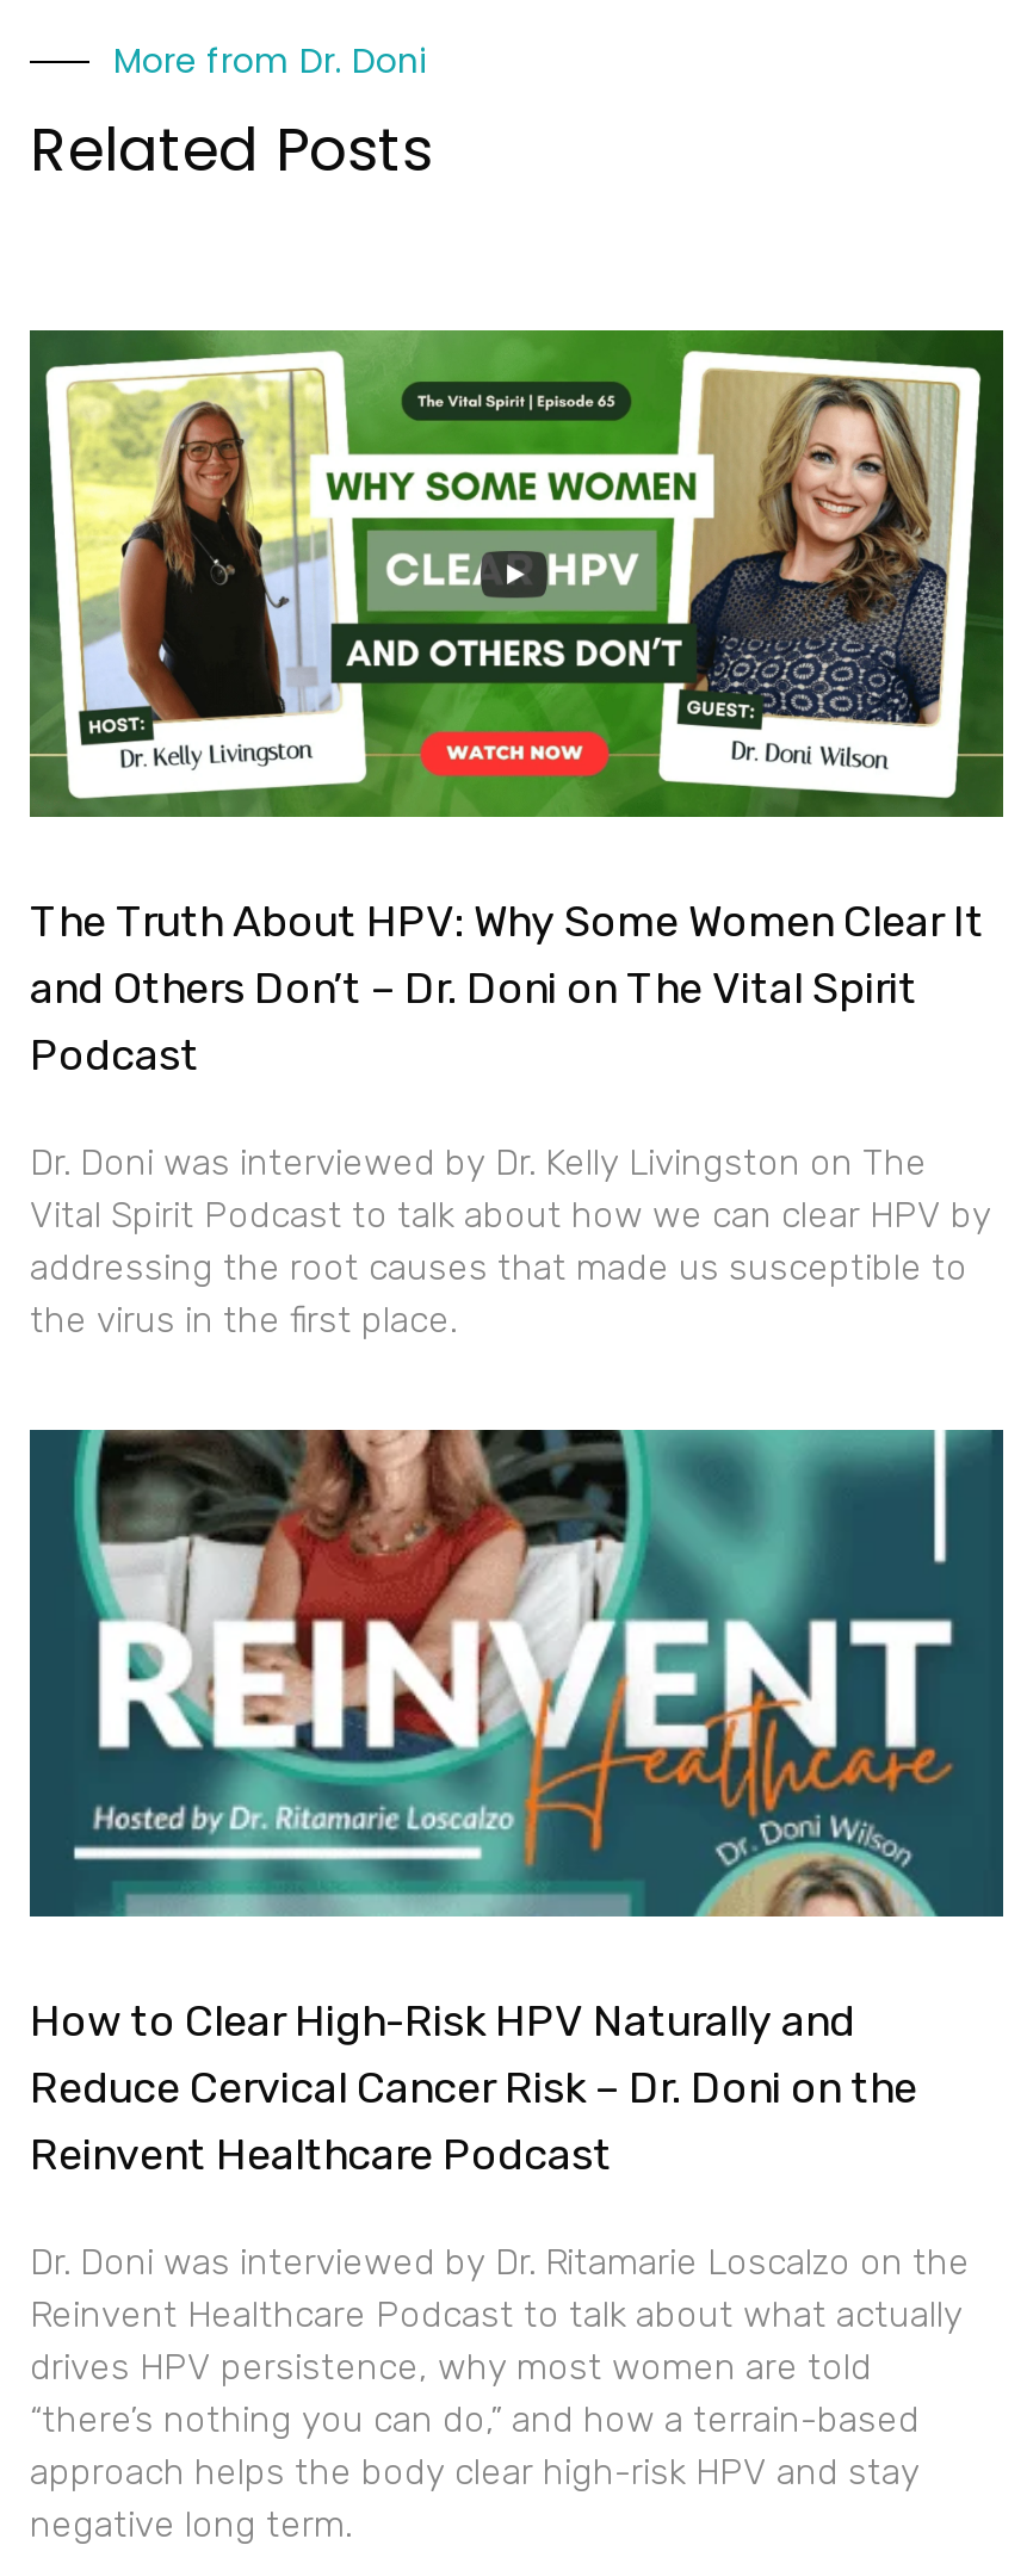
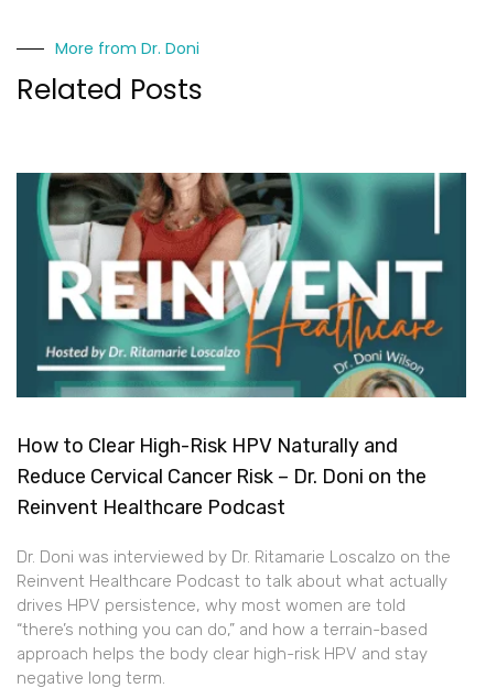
- [image]
- The Truth About HPV: Why Some Women Clear It
- and Others Don’t – Dr. Doni on The Vital Spirit
- Podcast
- Dr. Doni was interviewed by Dr. Kelly Livingston on The
- Vital Spirit Podcast to talk about how we can clear HPV by
- addressing the root causes that made us susceptible to
- the virus in the first place.
